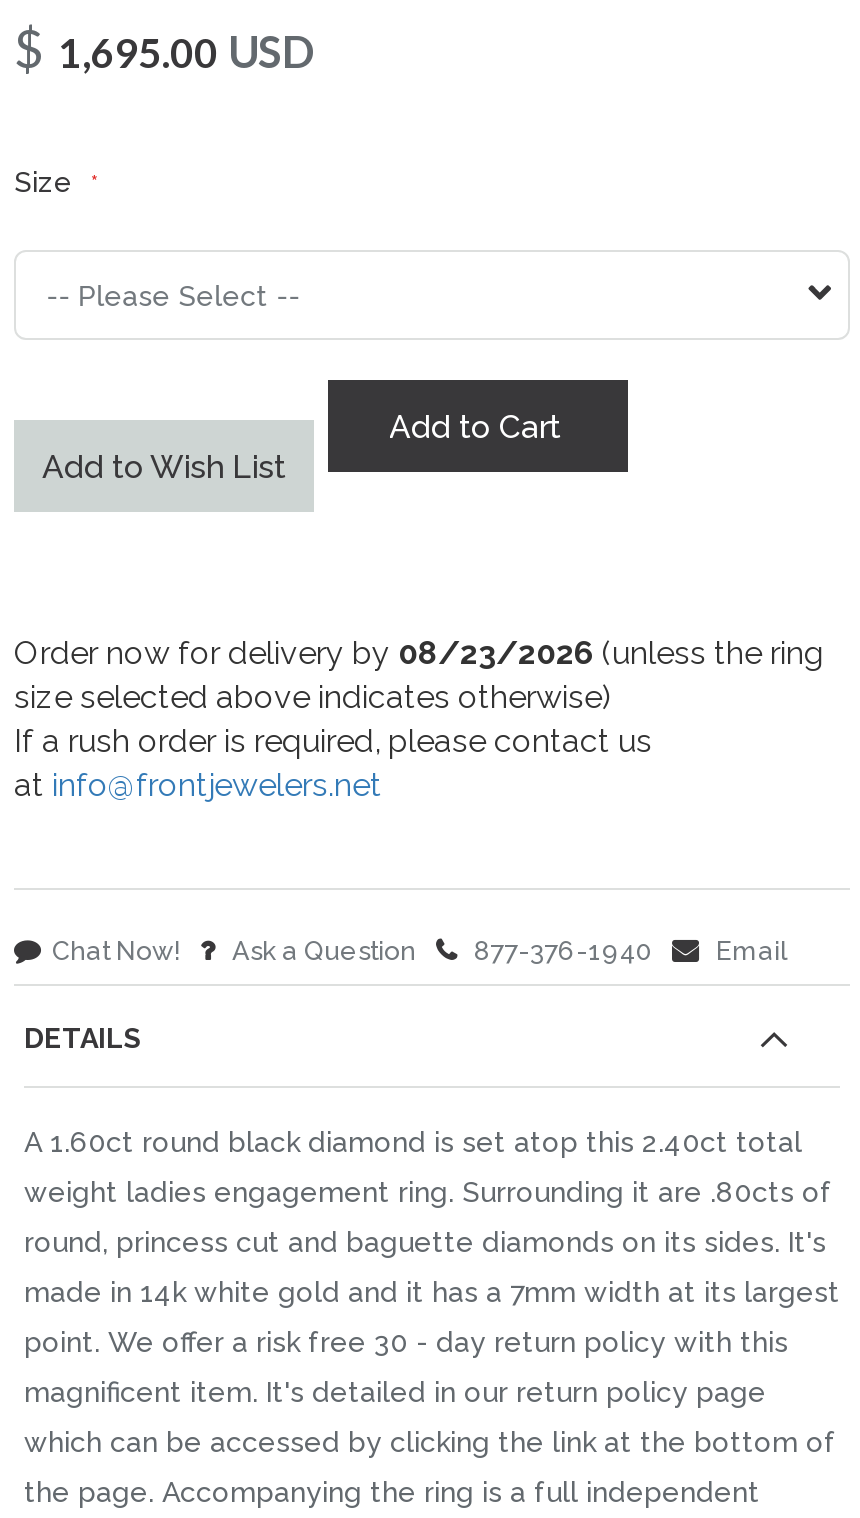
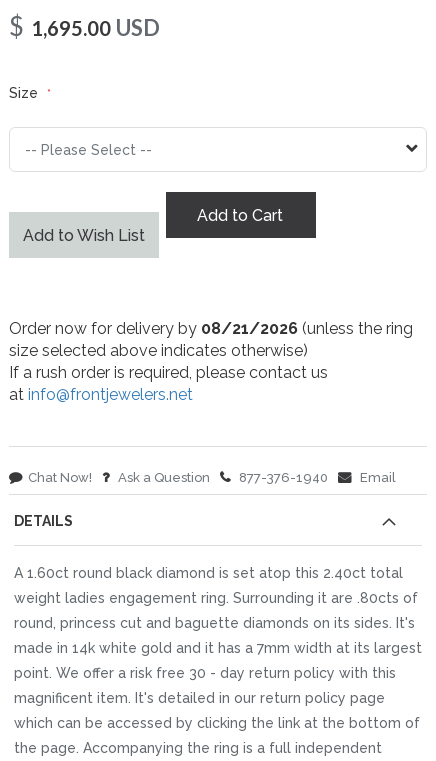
- Order now for delivery by 08/23/2026 (unless the ring
+ Order now for delivery by 08/21/2026 (unless the ring
